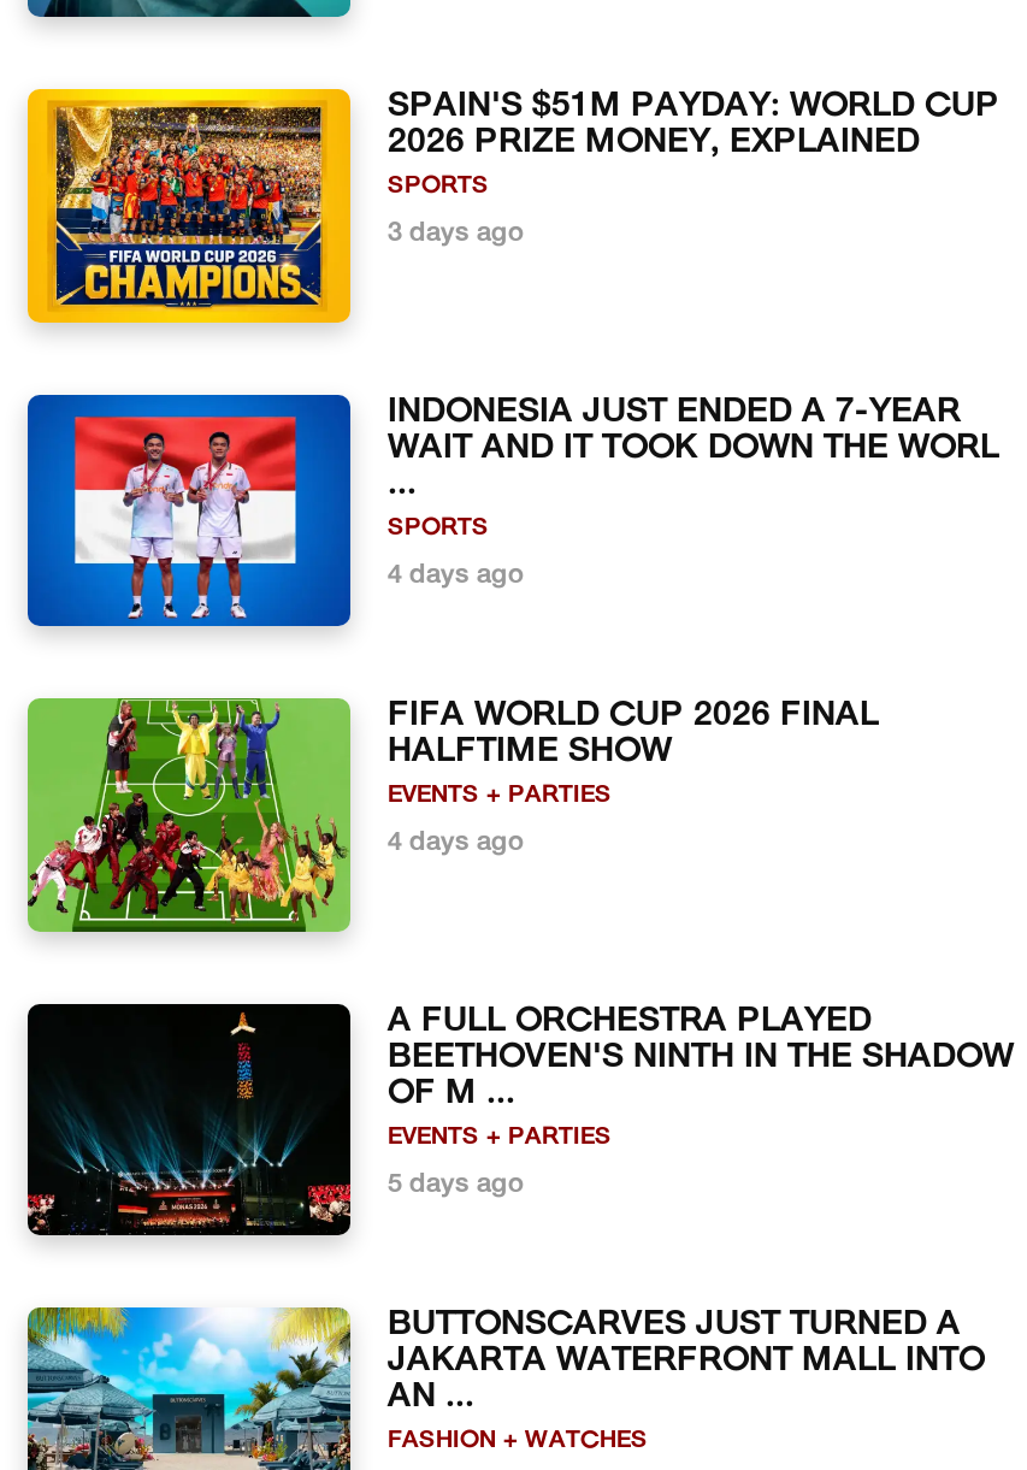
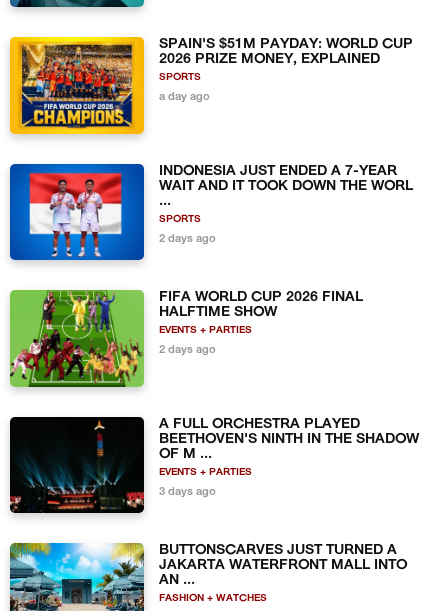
- 3 days ago
+ a day ago

- 4 days ago
+ 2 days ago

- 4 days ago
+ 2 days ago

- 5 days ago
+ 3 days ago
